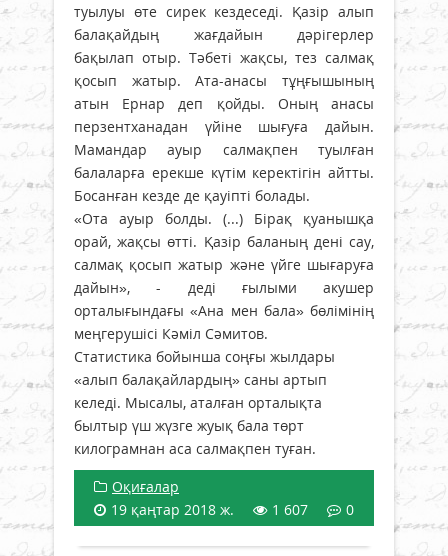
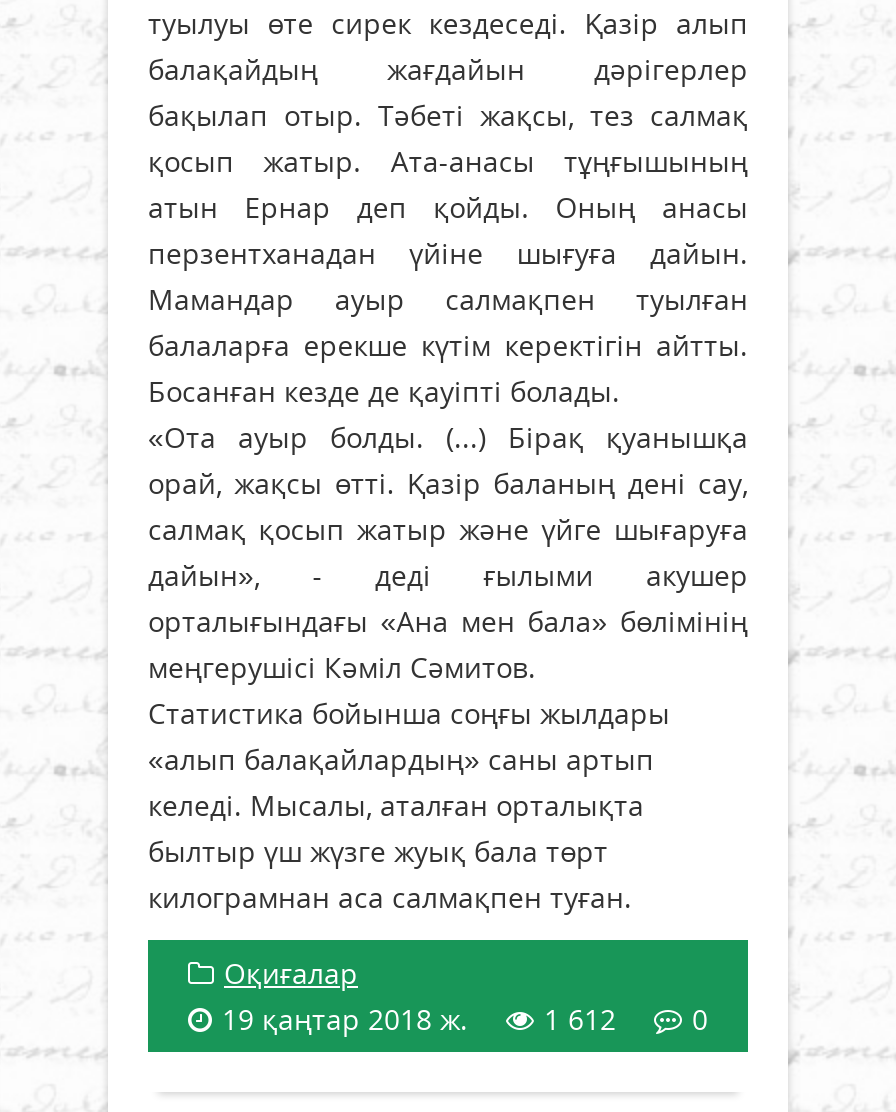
- 19 қаңтар 2018 ж. 1 607 0
+ 19 қаңтар 2018 ж. 1 612 0
